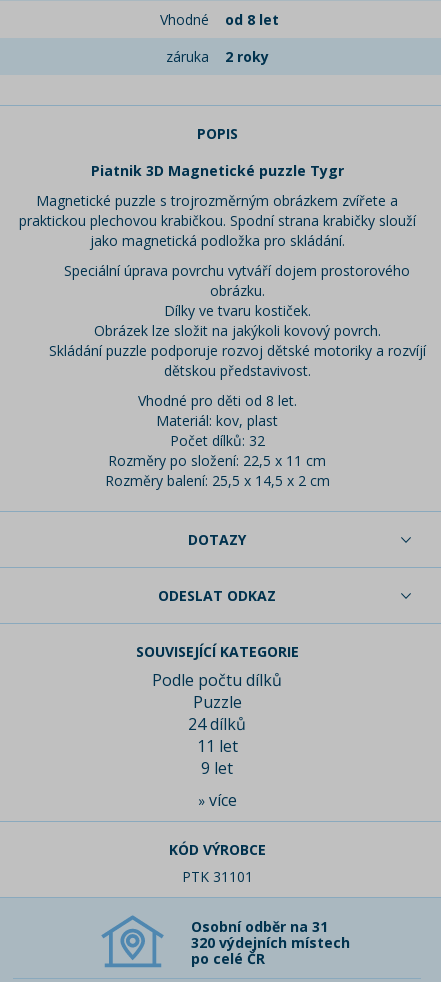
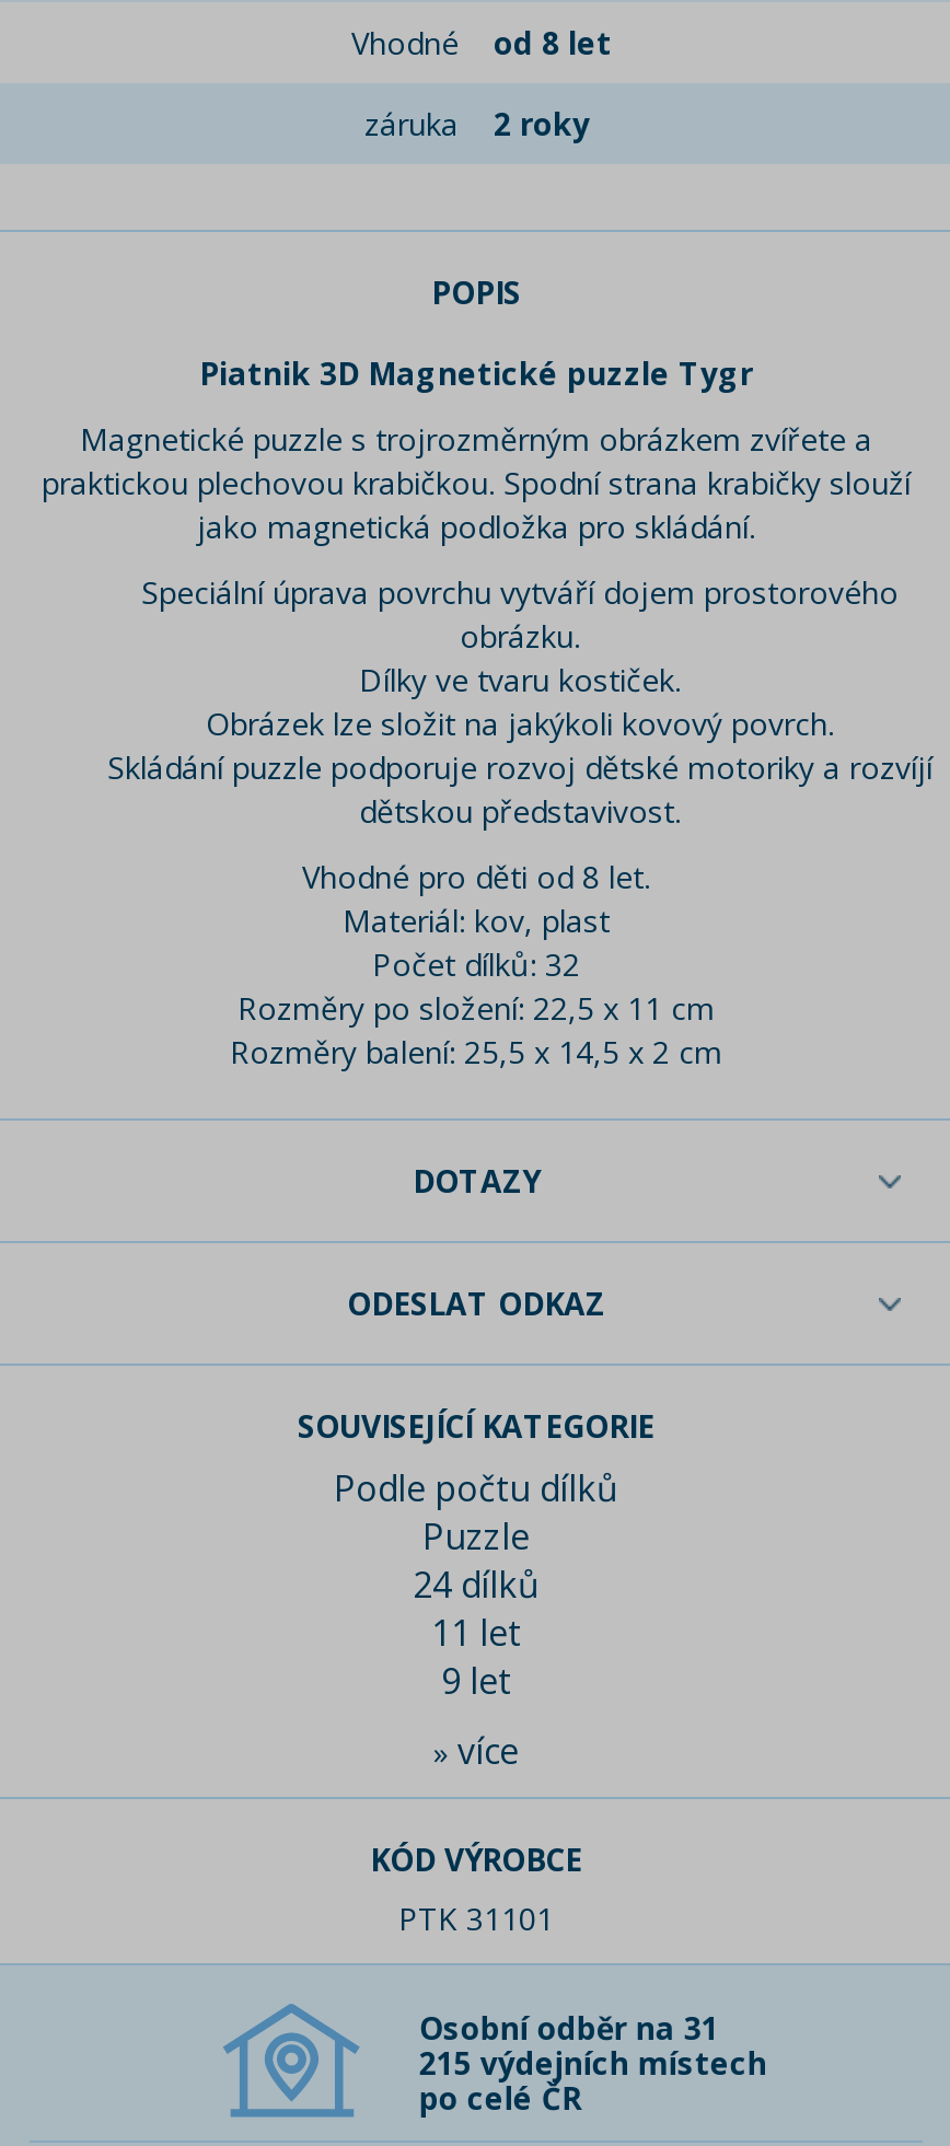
- 320 výdejních místech
+ 215 výdejních místech
